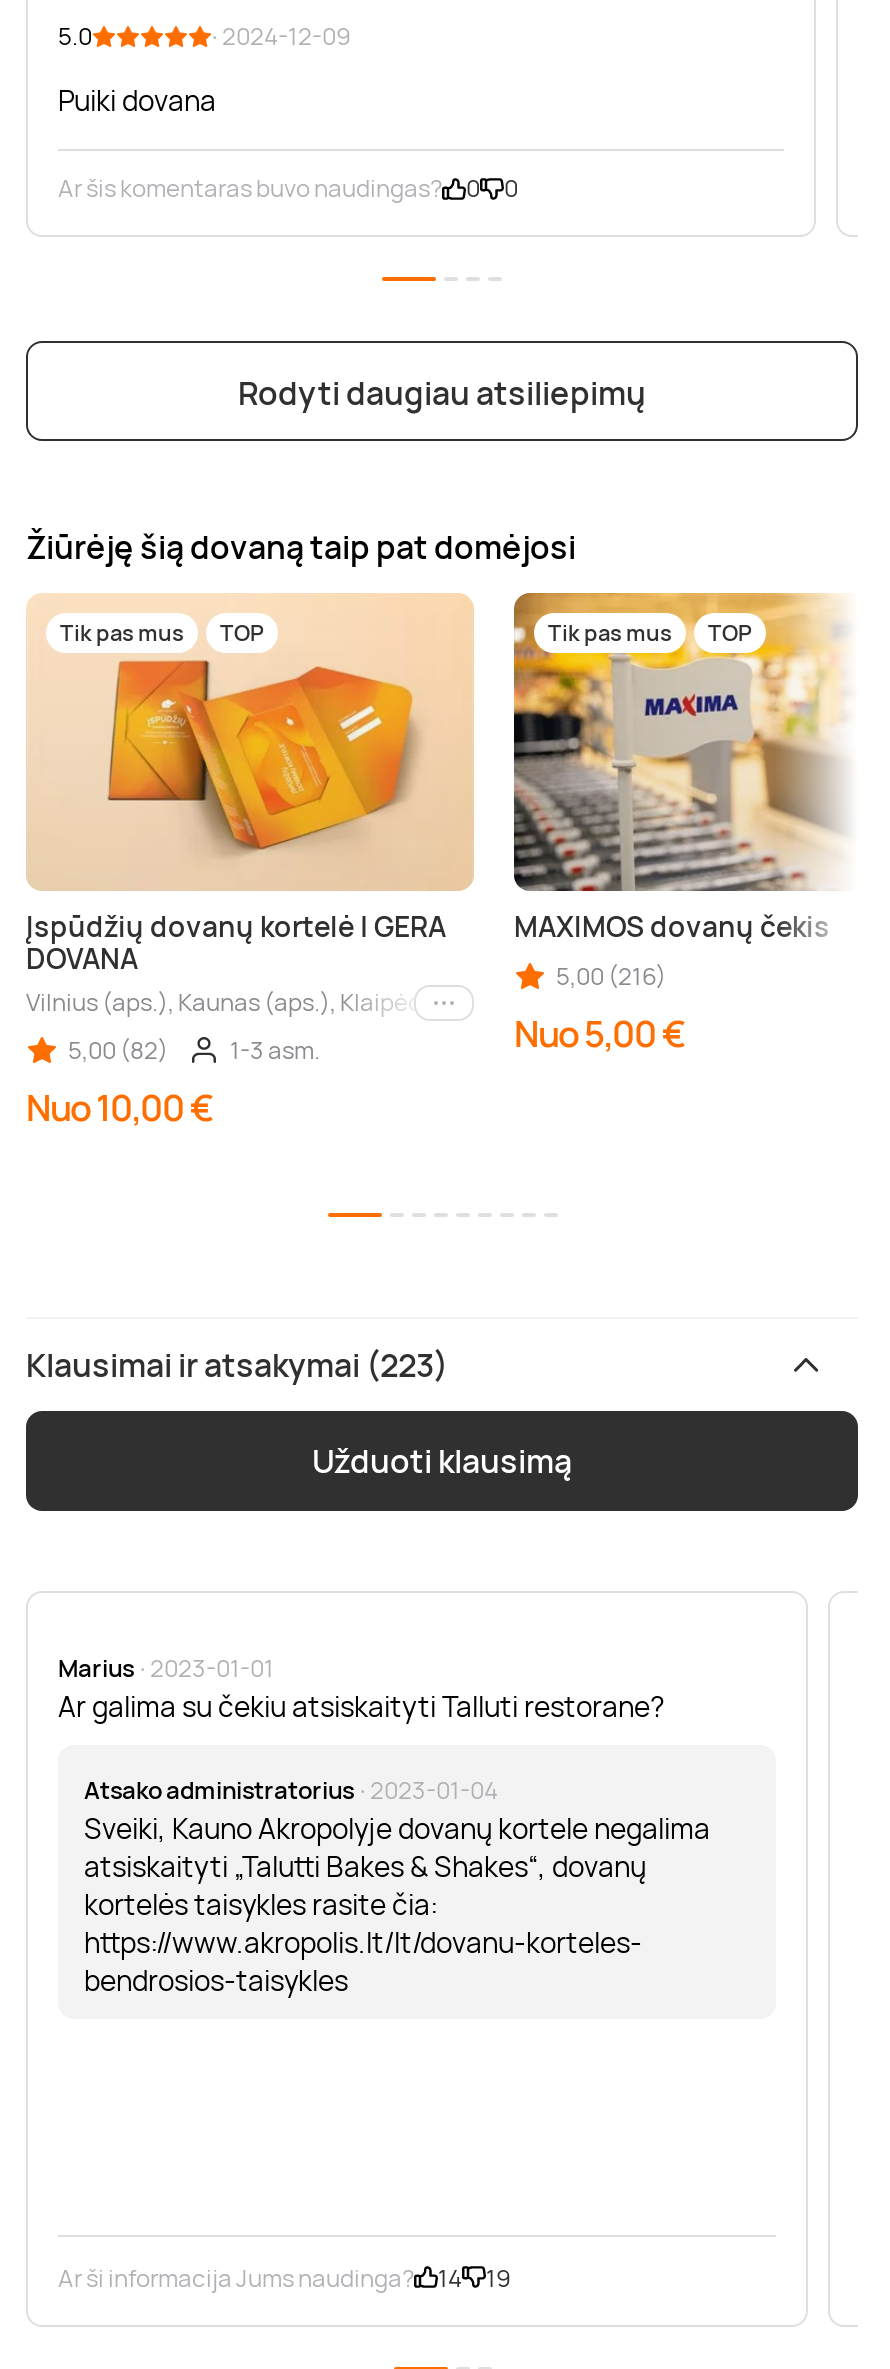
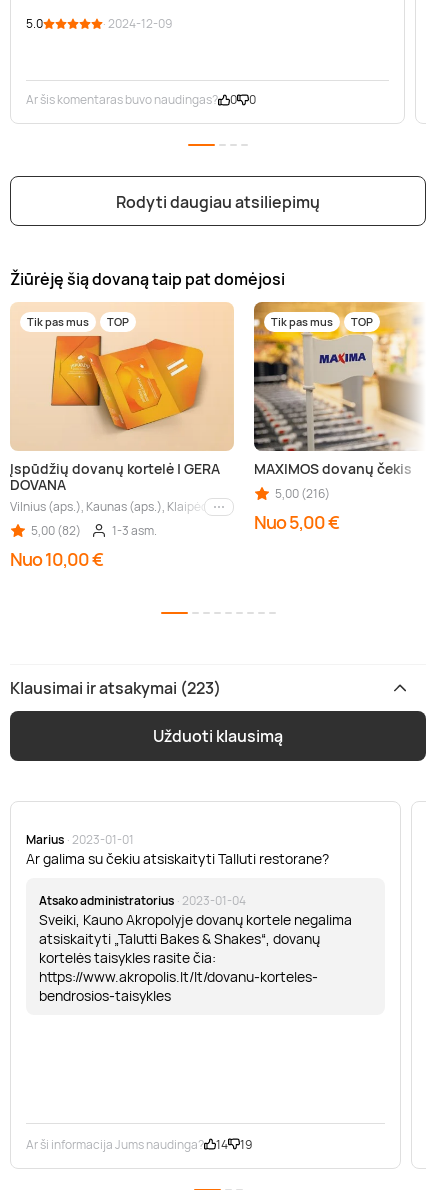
- Puiki dovana
